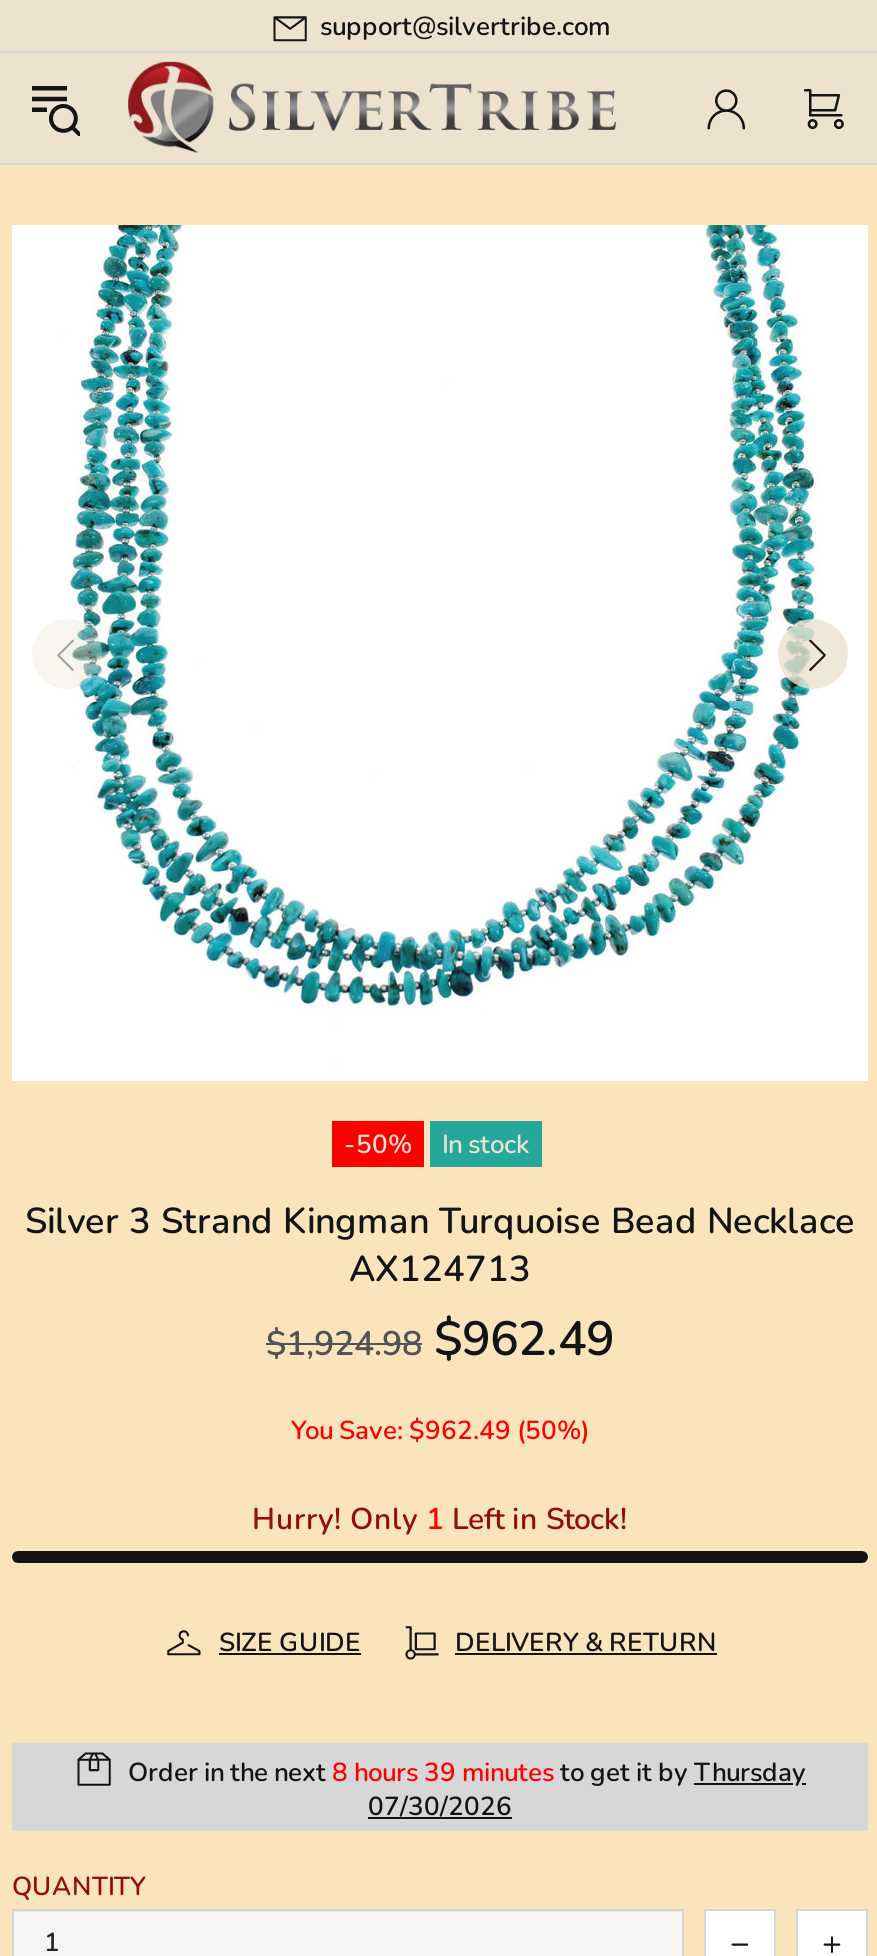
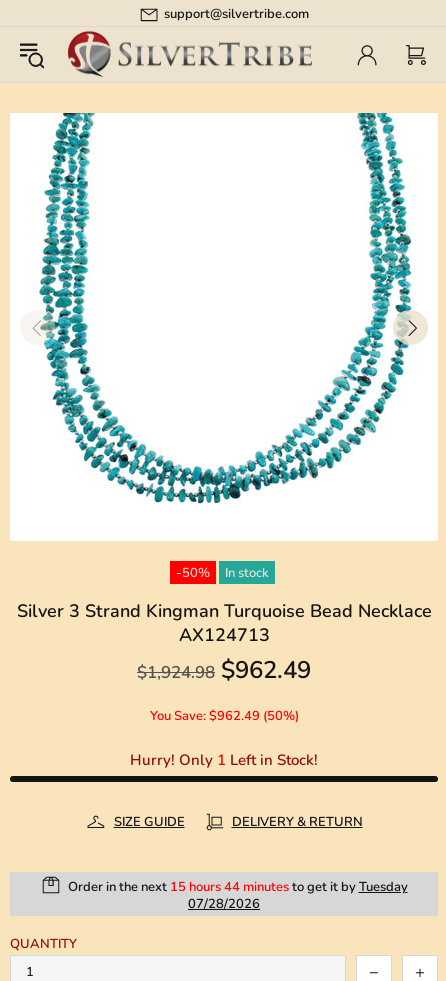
- Order in the next 8 hours 39 minutes to get it by Thursday
+ Order in the next 15 hours 44 minutes to get it by Tuesday

- 07/30/2026
+ 07/28/2026
